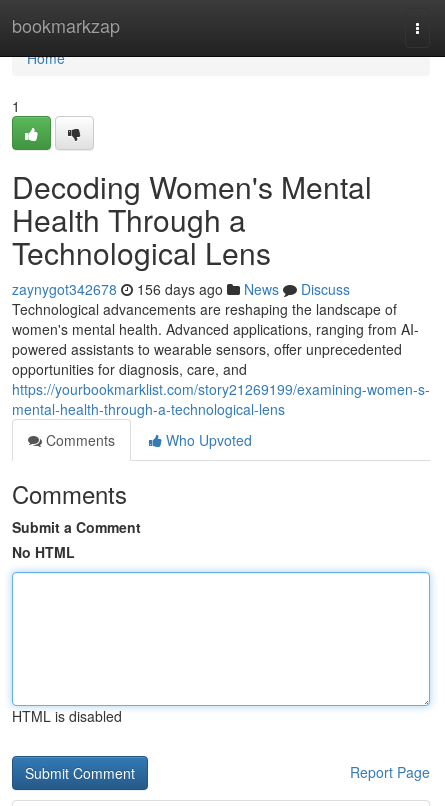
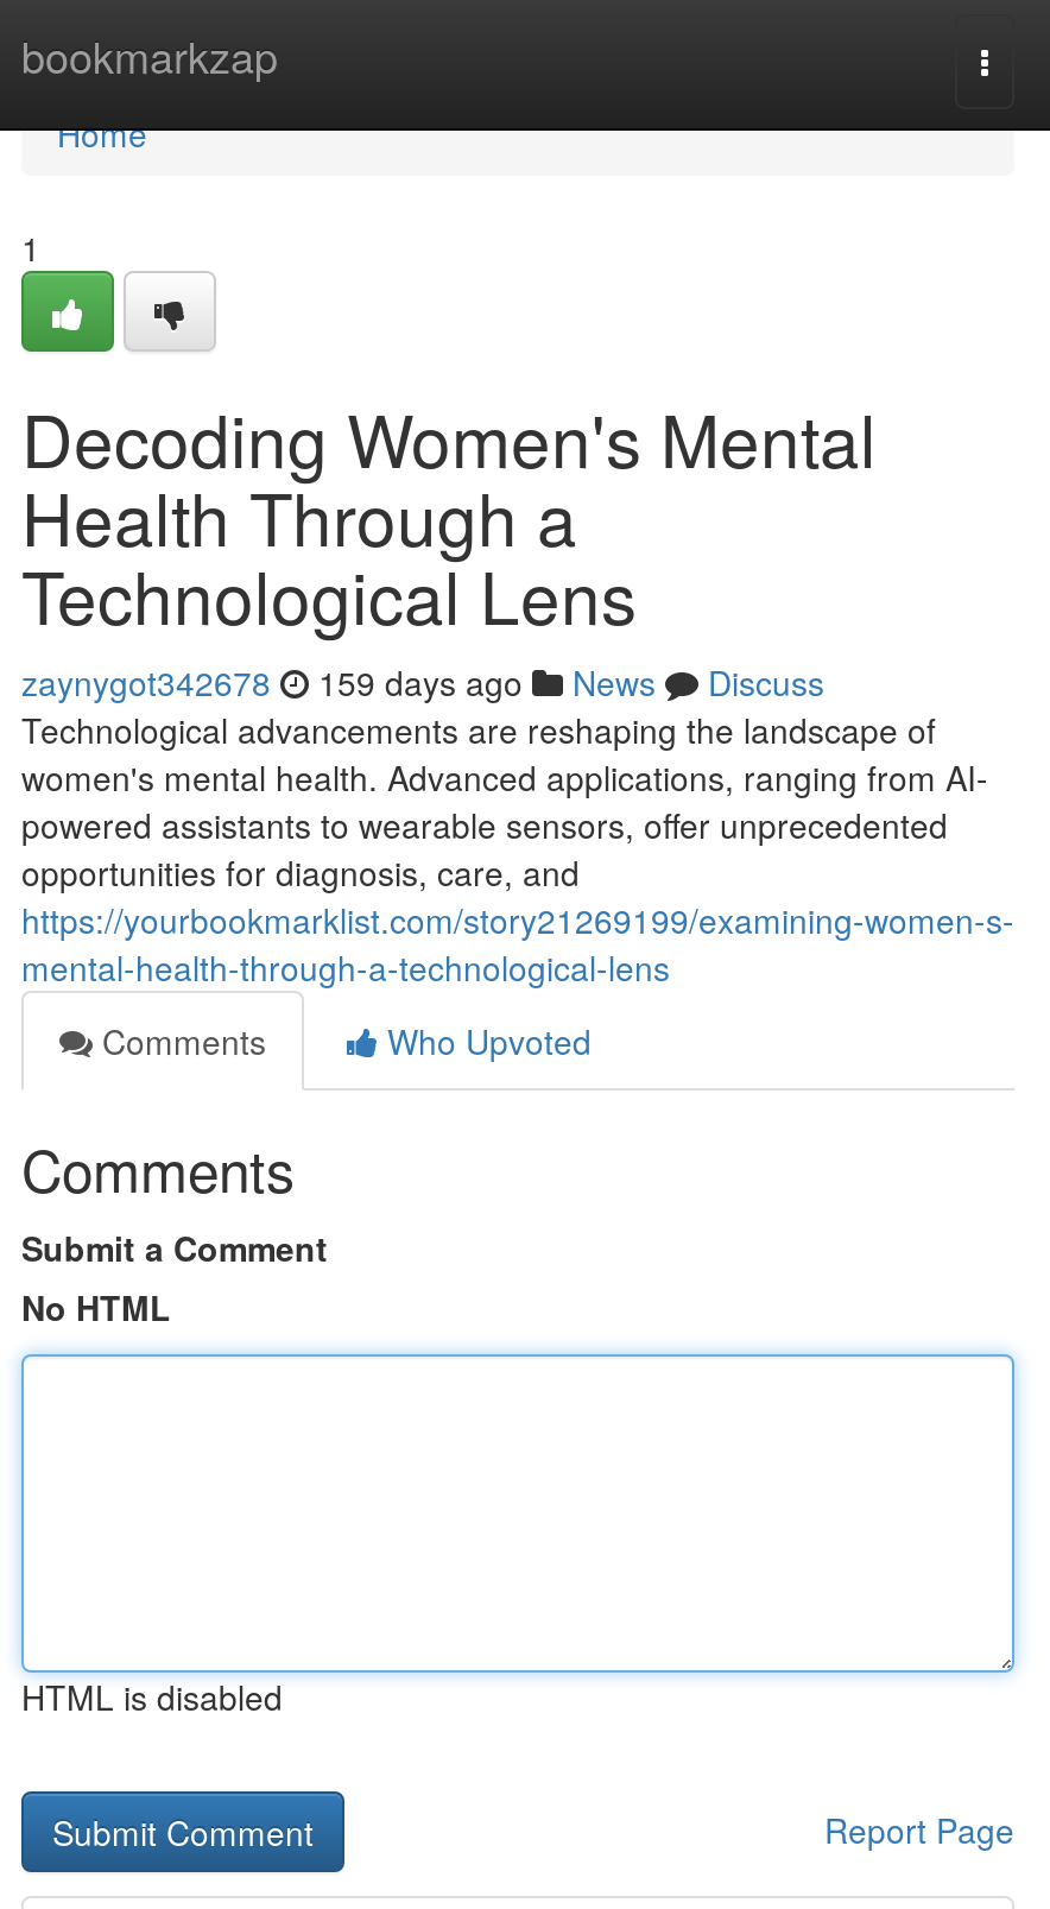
- zaynygot342678 156 days ago News Discuss
+ zaynygot342678 159 days ago News Discuss
